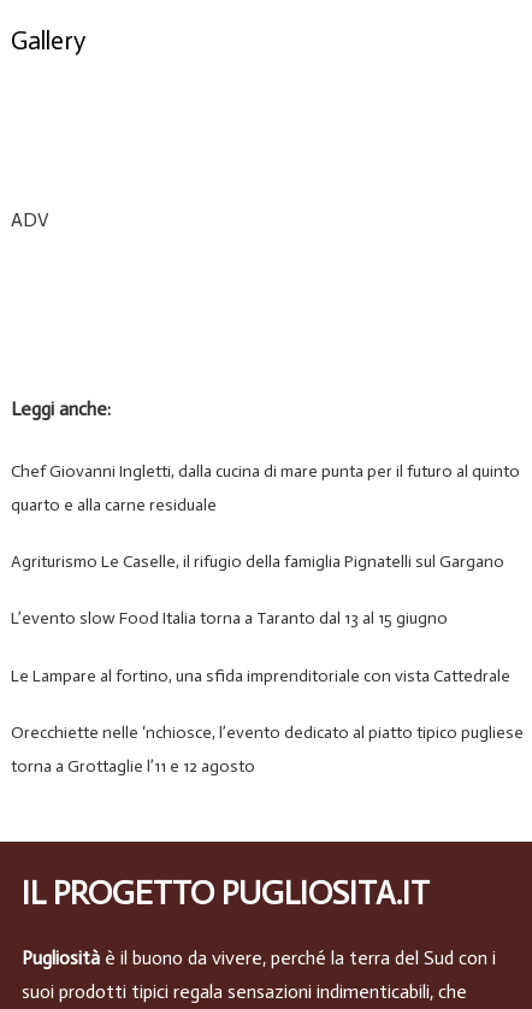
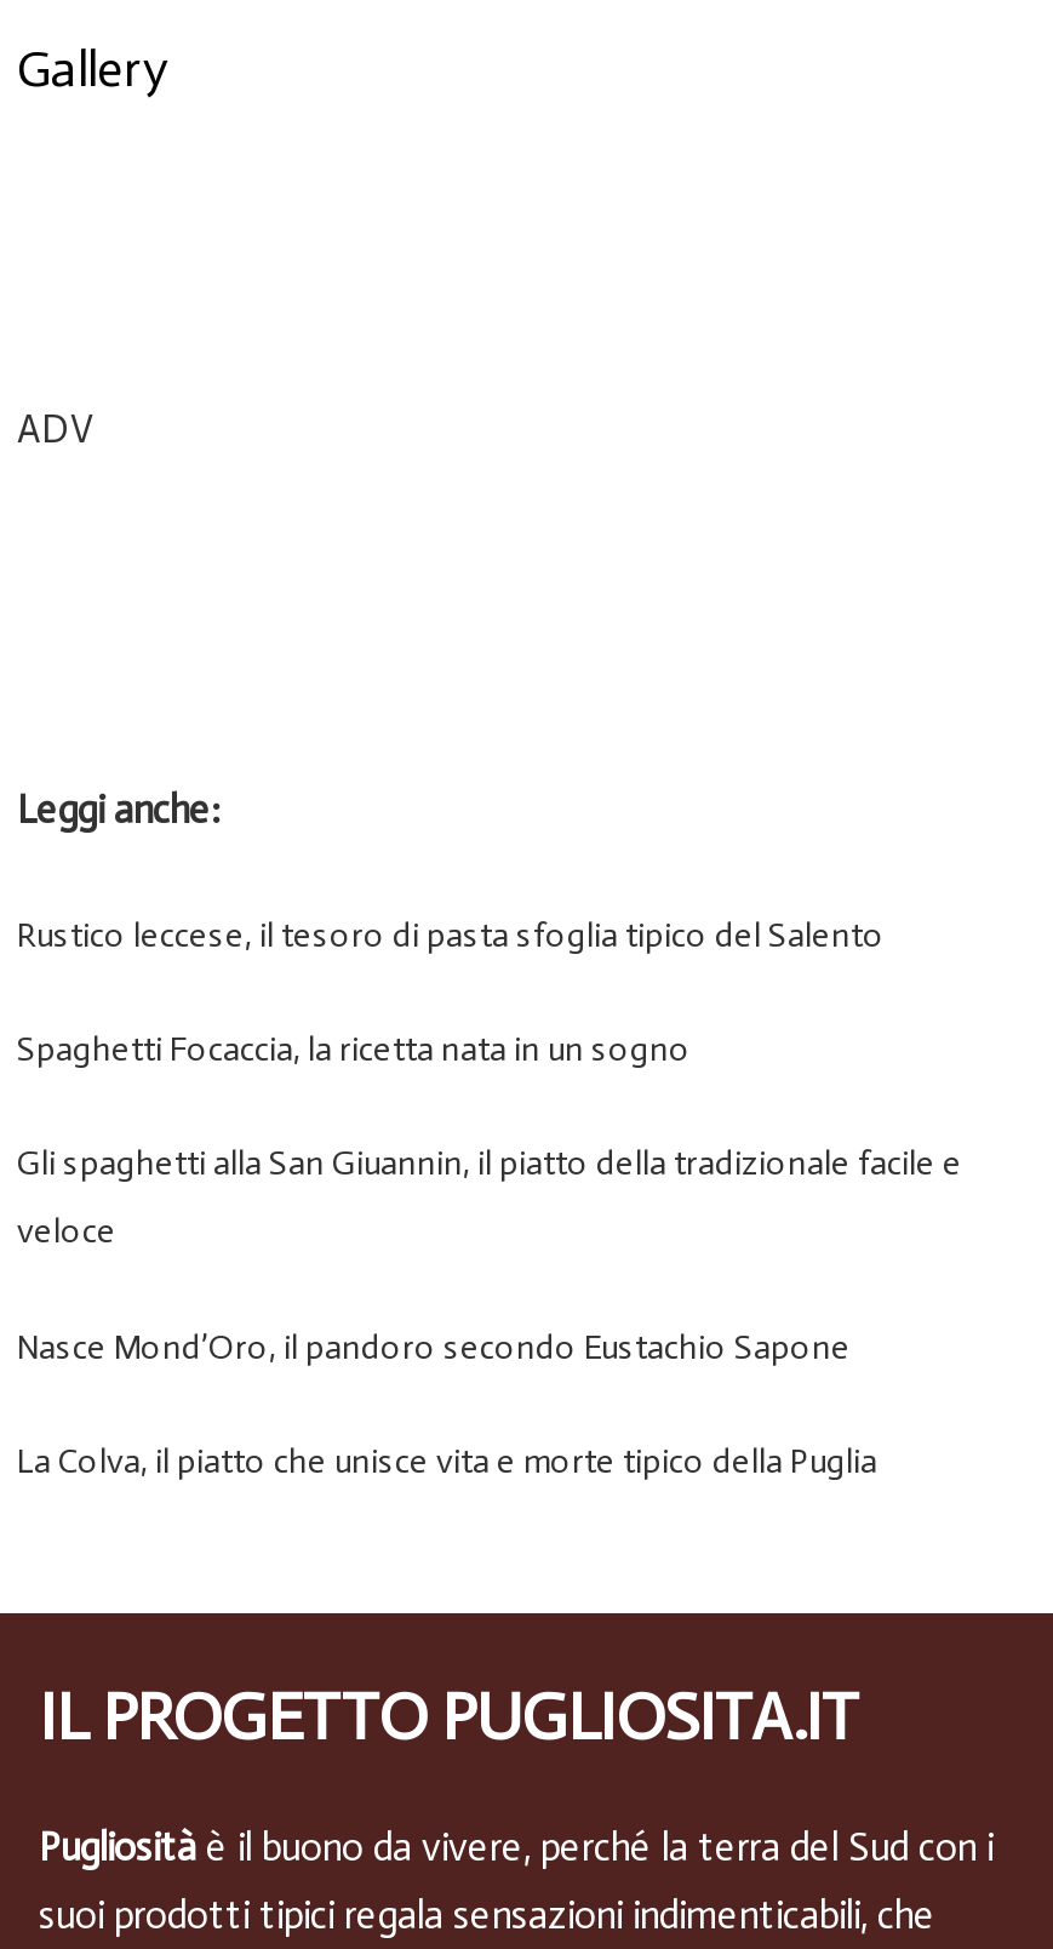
- Chef Giovanni Ingletti, dalla cucina di mare punta per il futuro al quinto
- quarto e alla carne residuale
- Agriturismo Le Caselle, il rifugio della famiglia Pignatelli sul Gargano
- L’evento slow Food Italia torna a Taranto dal 13 al 15 giugno
- Le Lampare al fortino, una sfida imprenditoriale con vista Cattedrale
- Orecchiette nelle ‘nchiosce, l’evento dedicato al piatto tipico pugliese
- torna a Grottaglie l’11 e 12 agosto
+ Rustico leccese, il tesoro di pasta sfoglia tipico del Salento
+ Spaghetti Focaccia, la ricetta nata in un sogno
+ Gli spaghetti alla San Giuannin, il piatto della tradizionale facile e
+ veloce
+ Nasce Mond’Oro, il pandoro secondo Eustachio Sapone
+ La Colva, il piatto che unisce vita e morte tipico della Puglia
